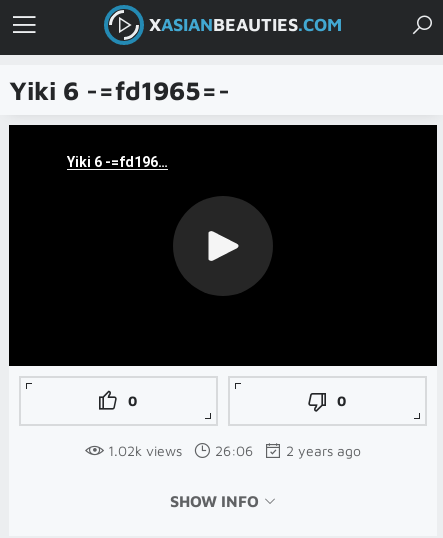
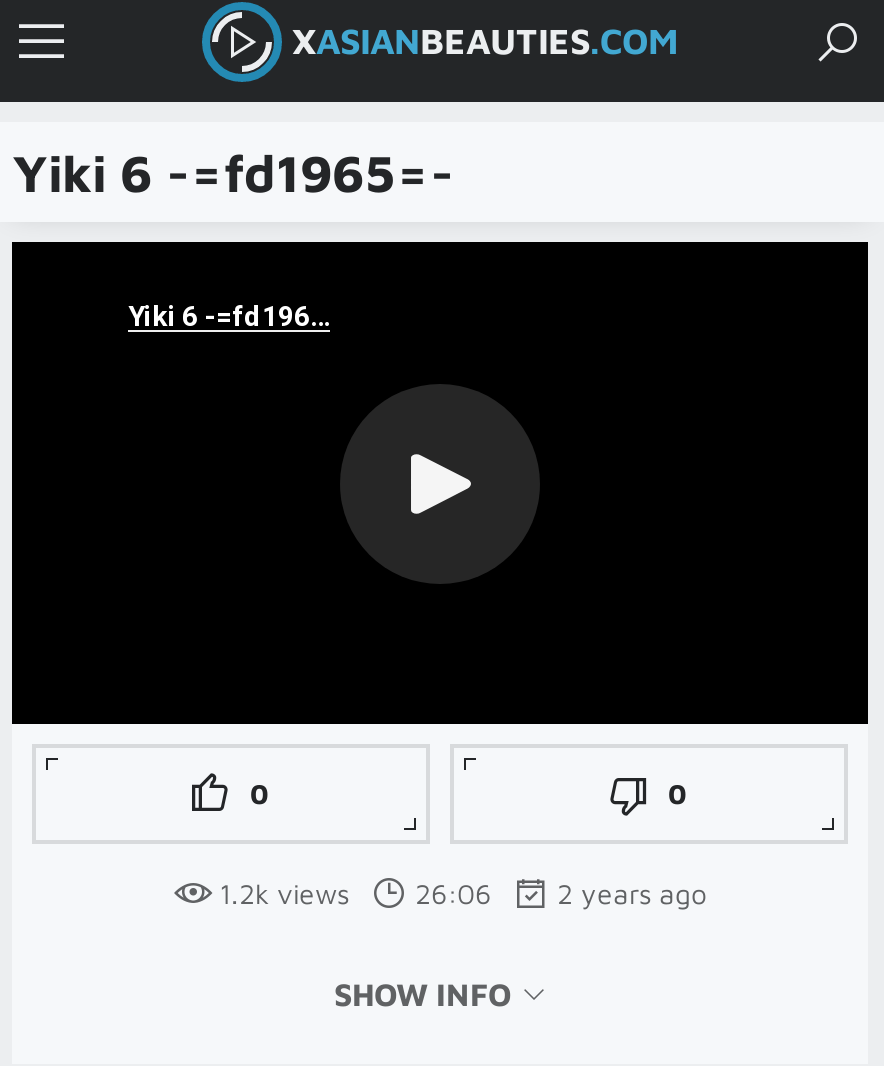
- 1.02k views 26:06 2 years ago
+ 1.2k views 26:06 2 years ago
